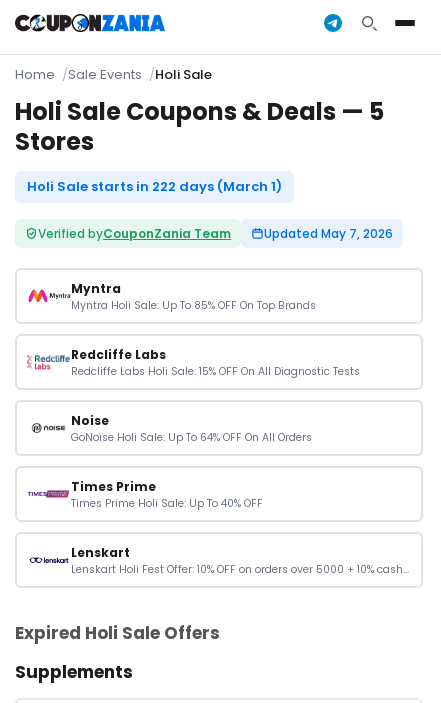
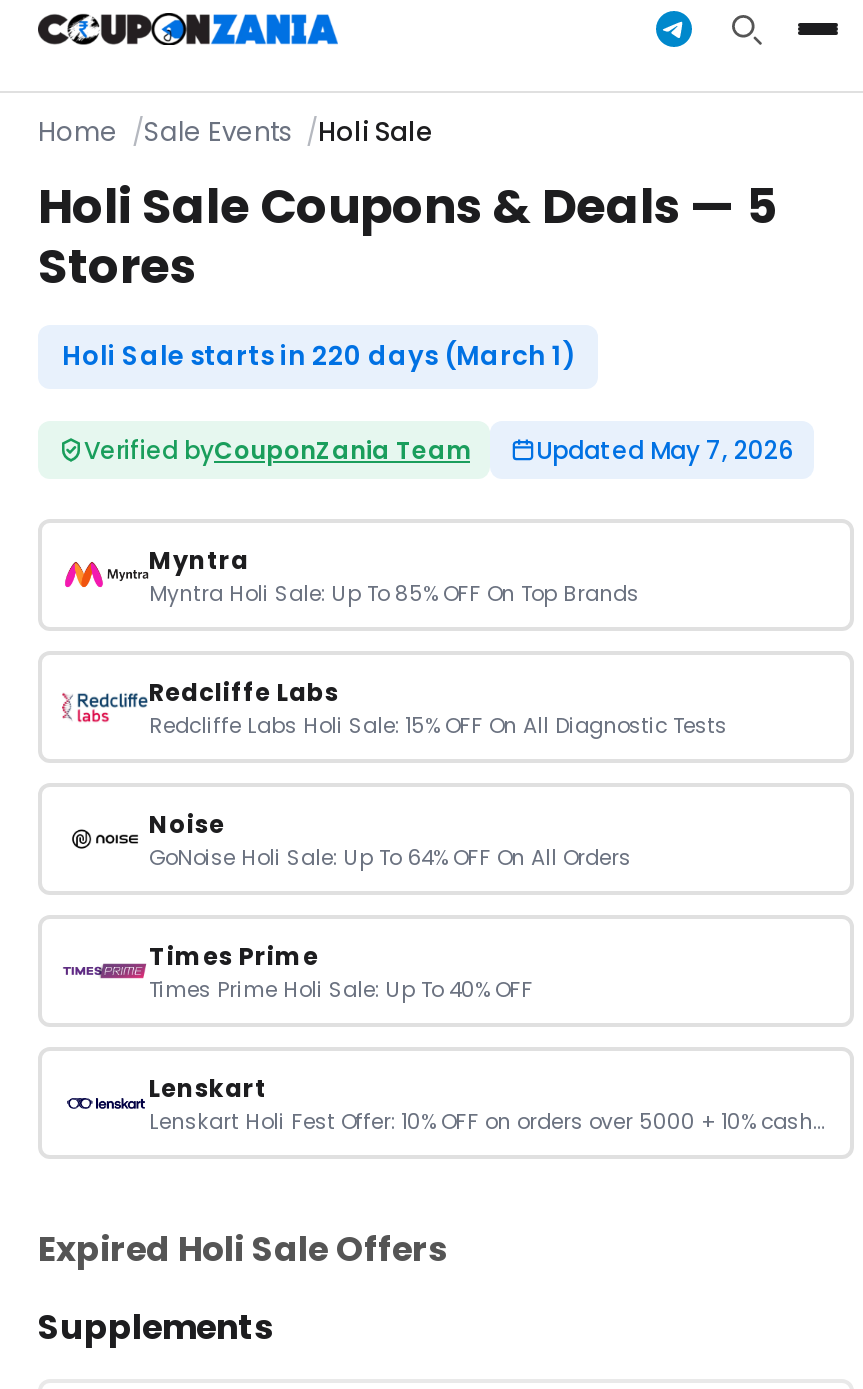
- Holi Sale starts in 222 days (March 1)
+ Holi Sale starts in 220 days (March 1)
